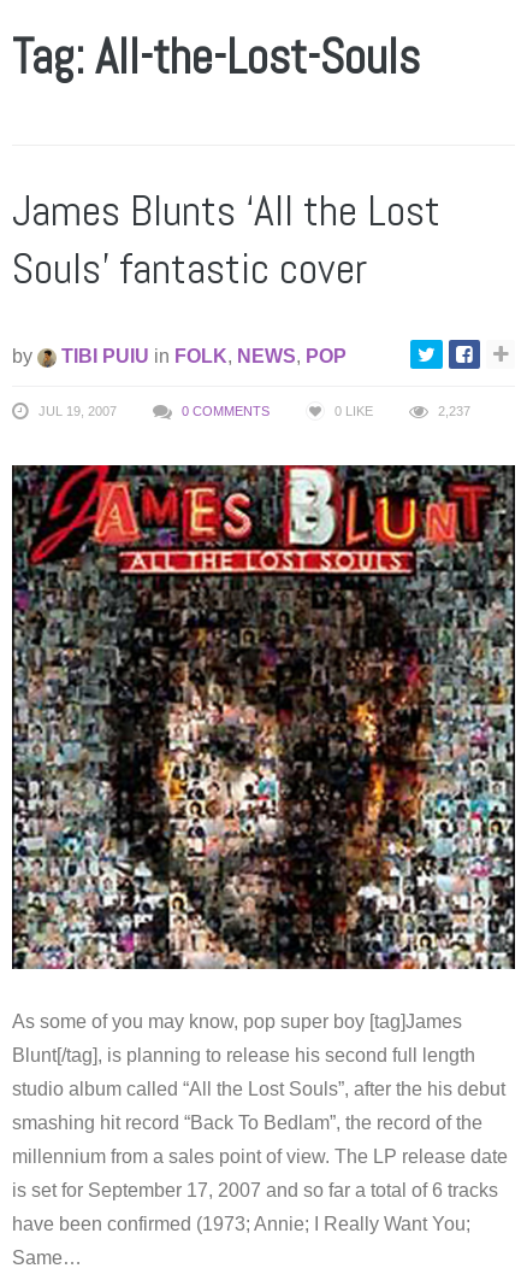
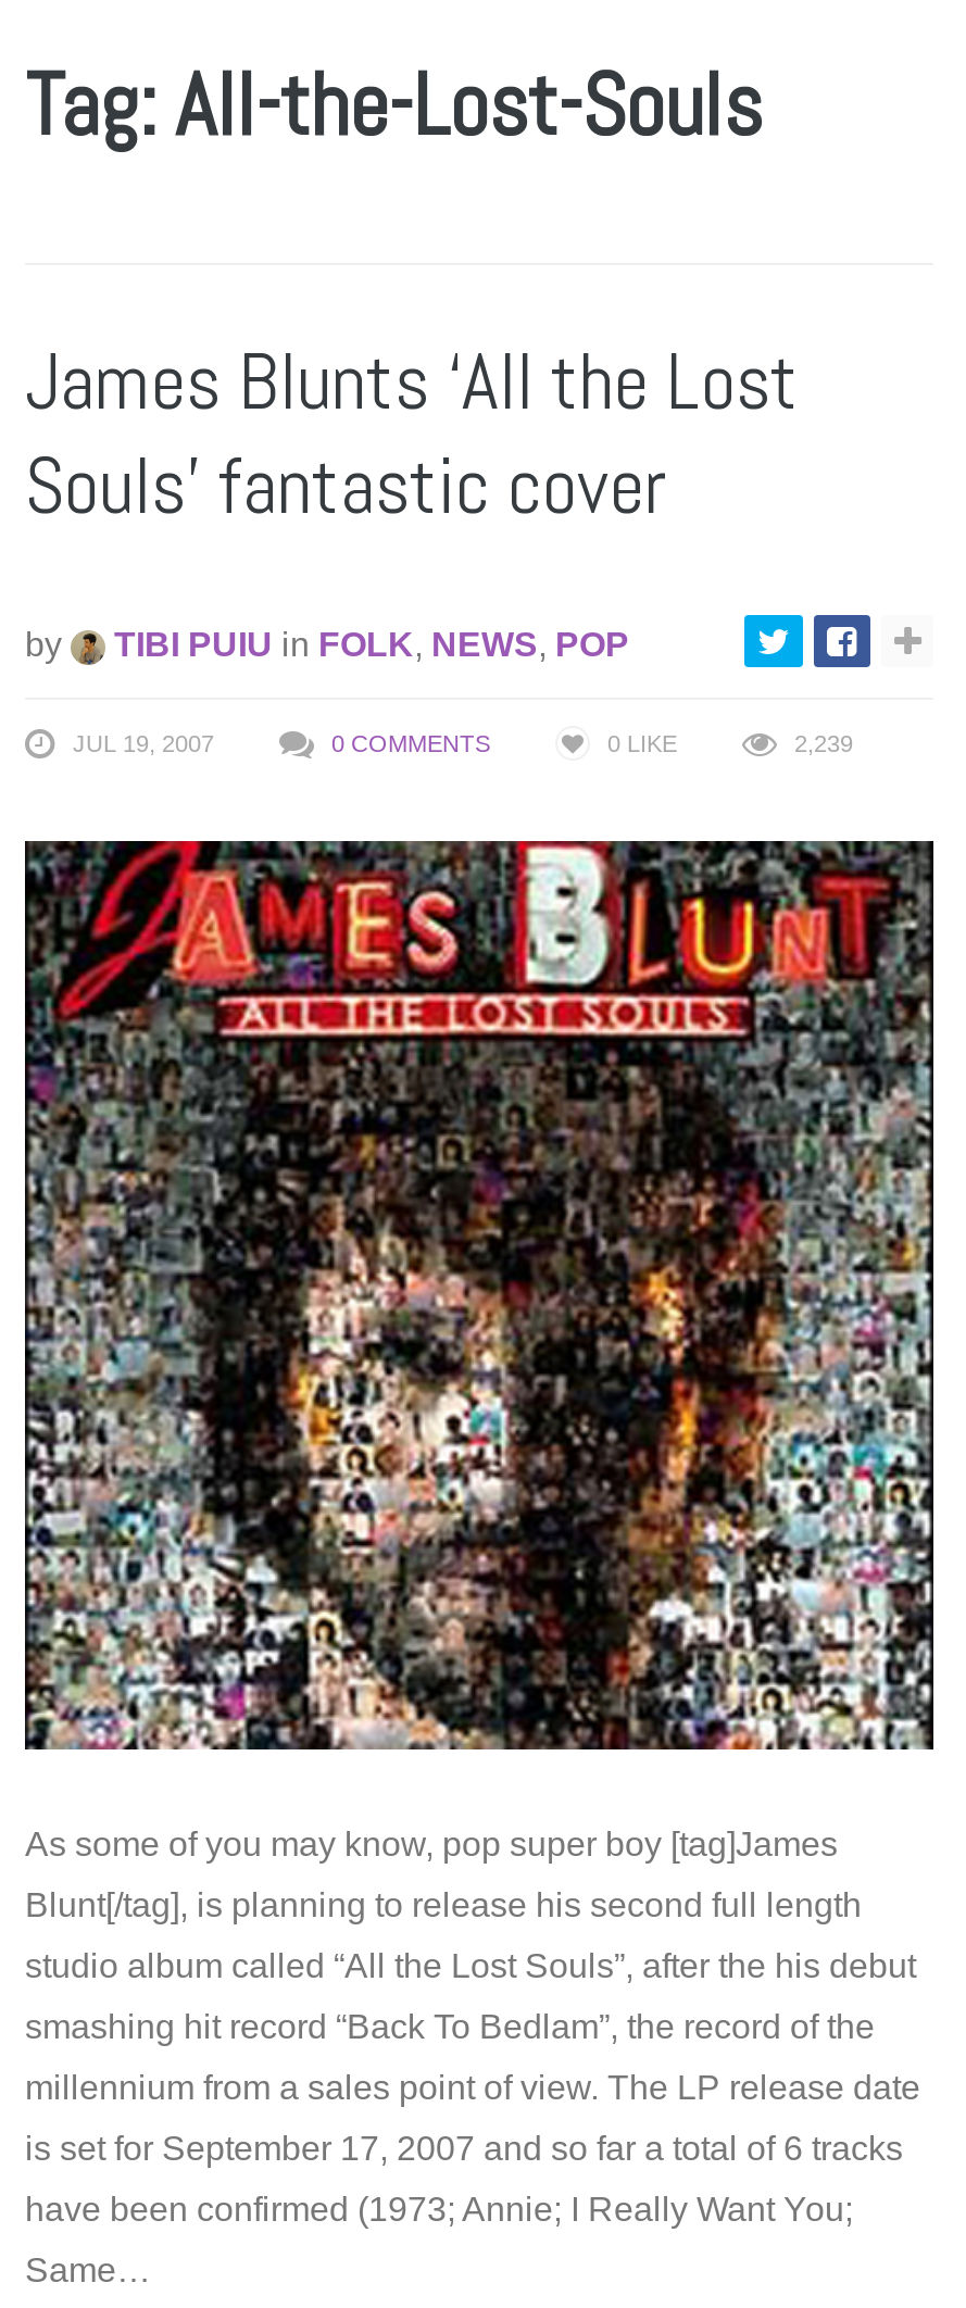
- 2,237
+ 2,239
